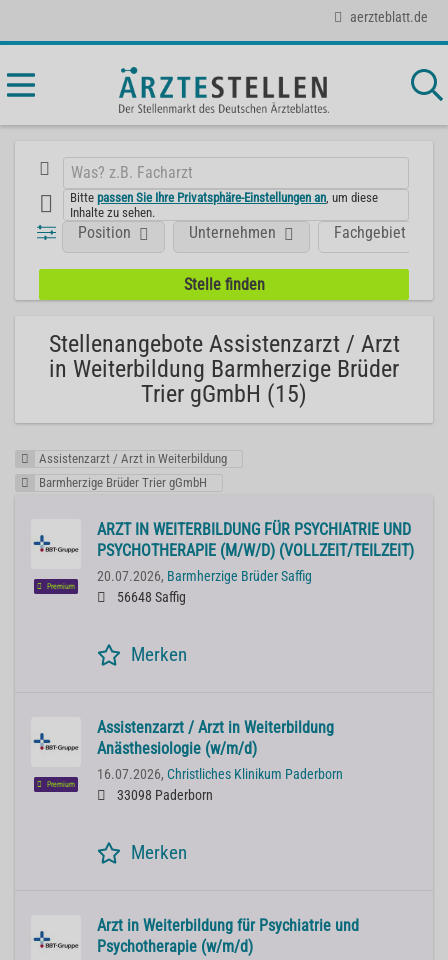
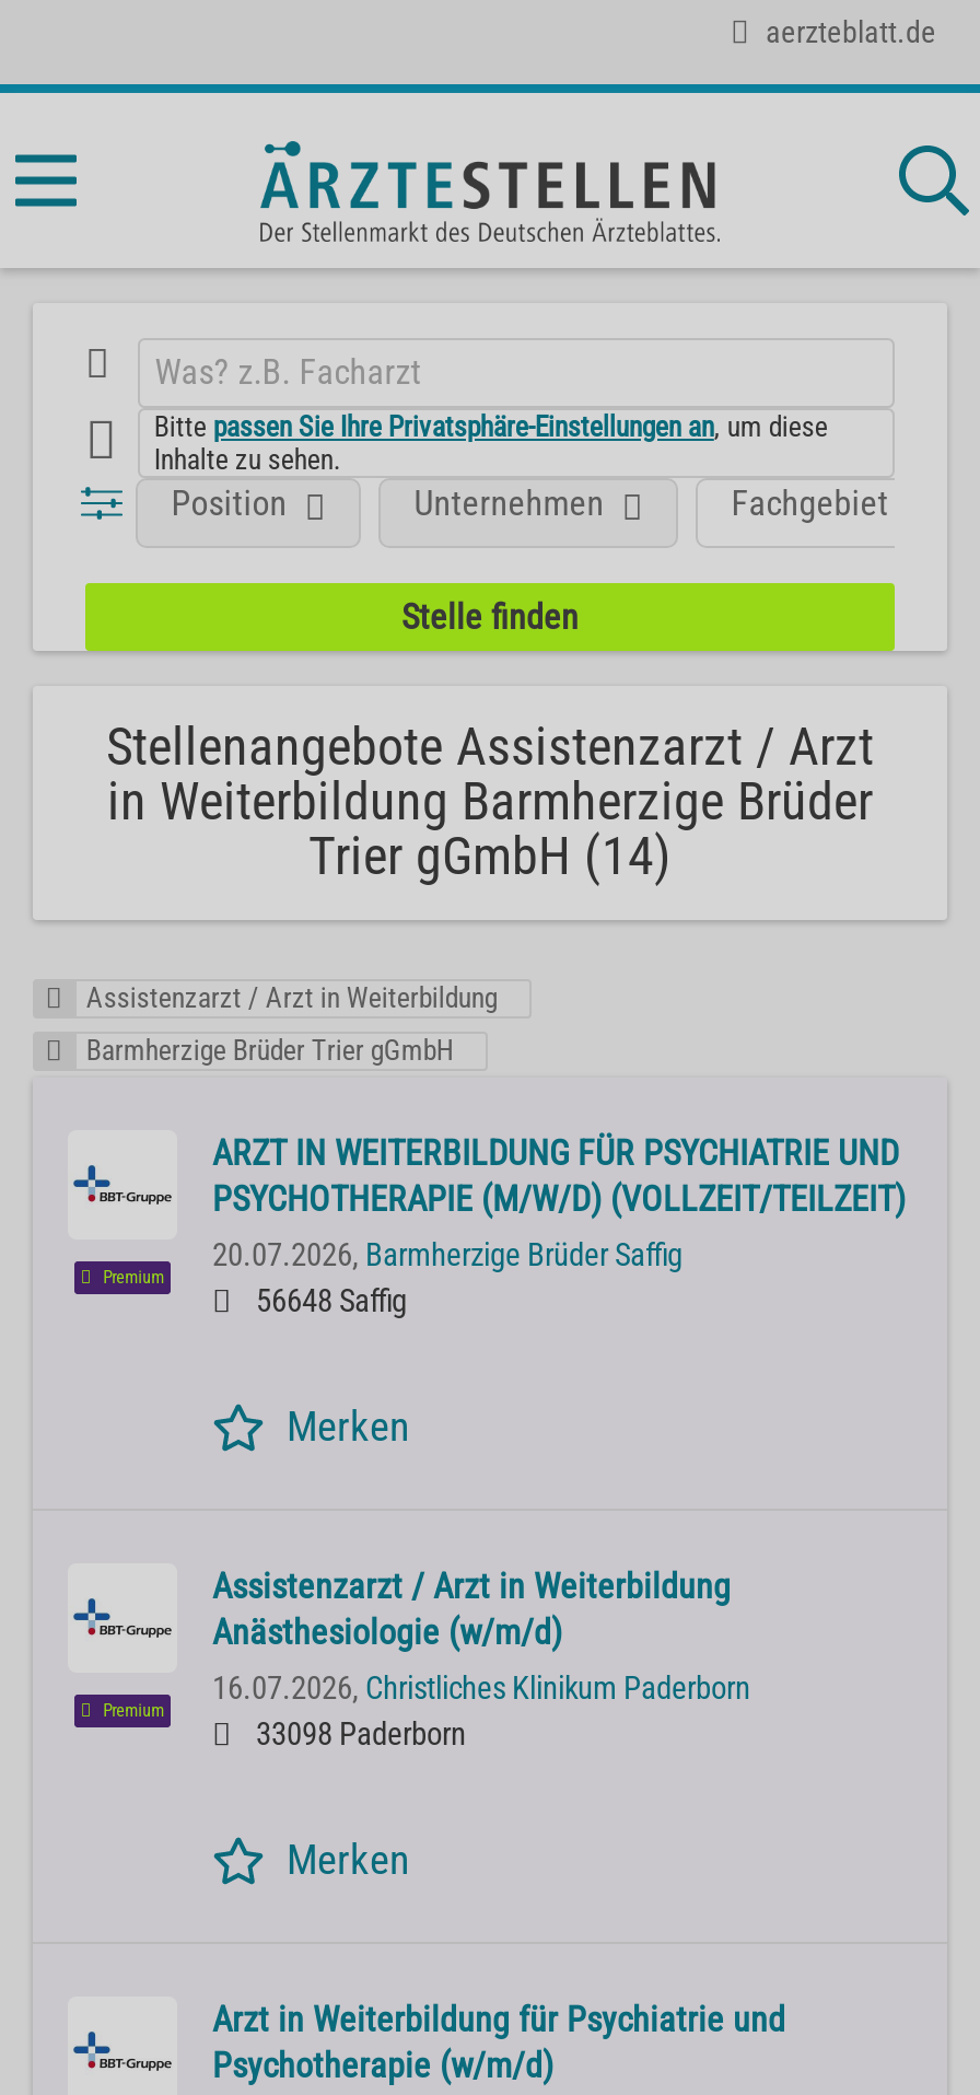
- Trier gGmbH (15)
+ Trier gGmbH (14)
